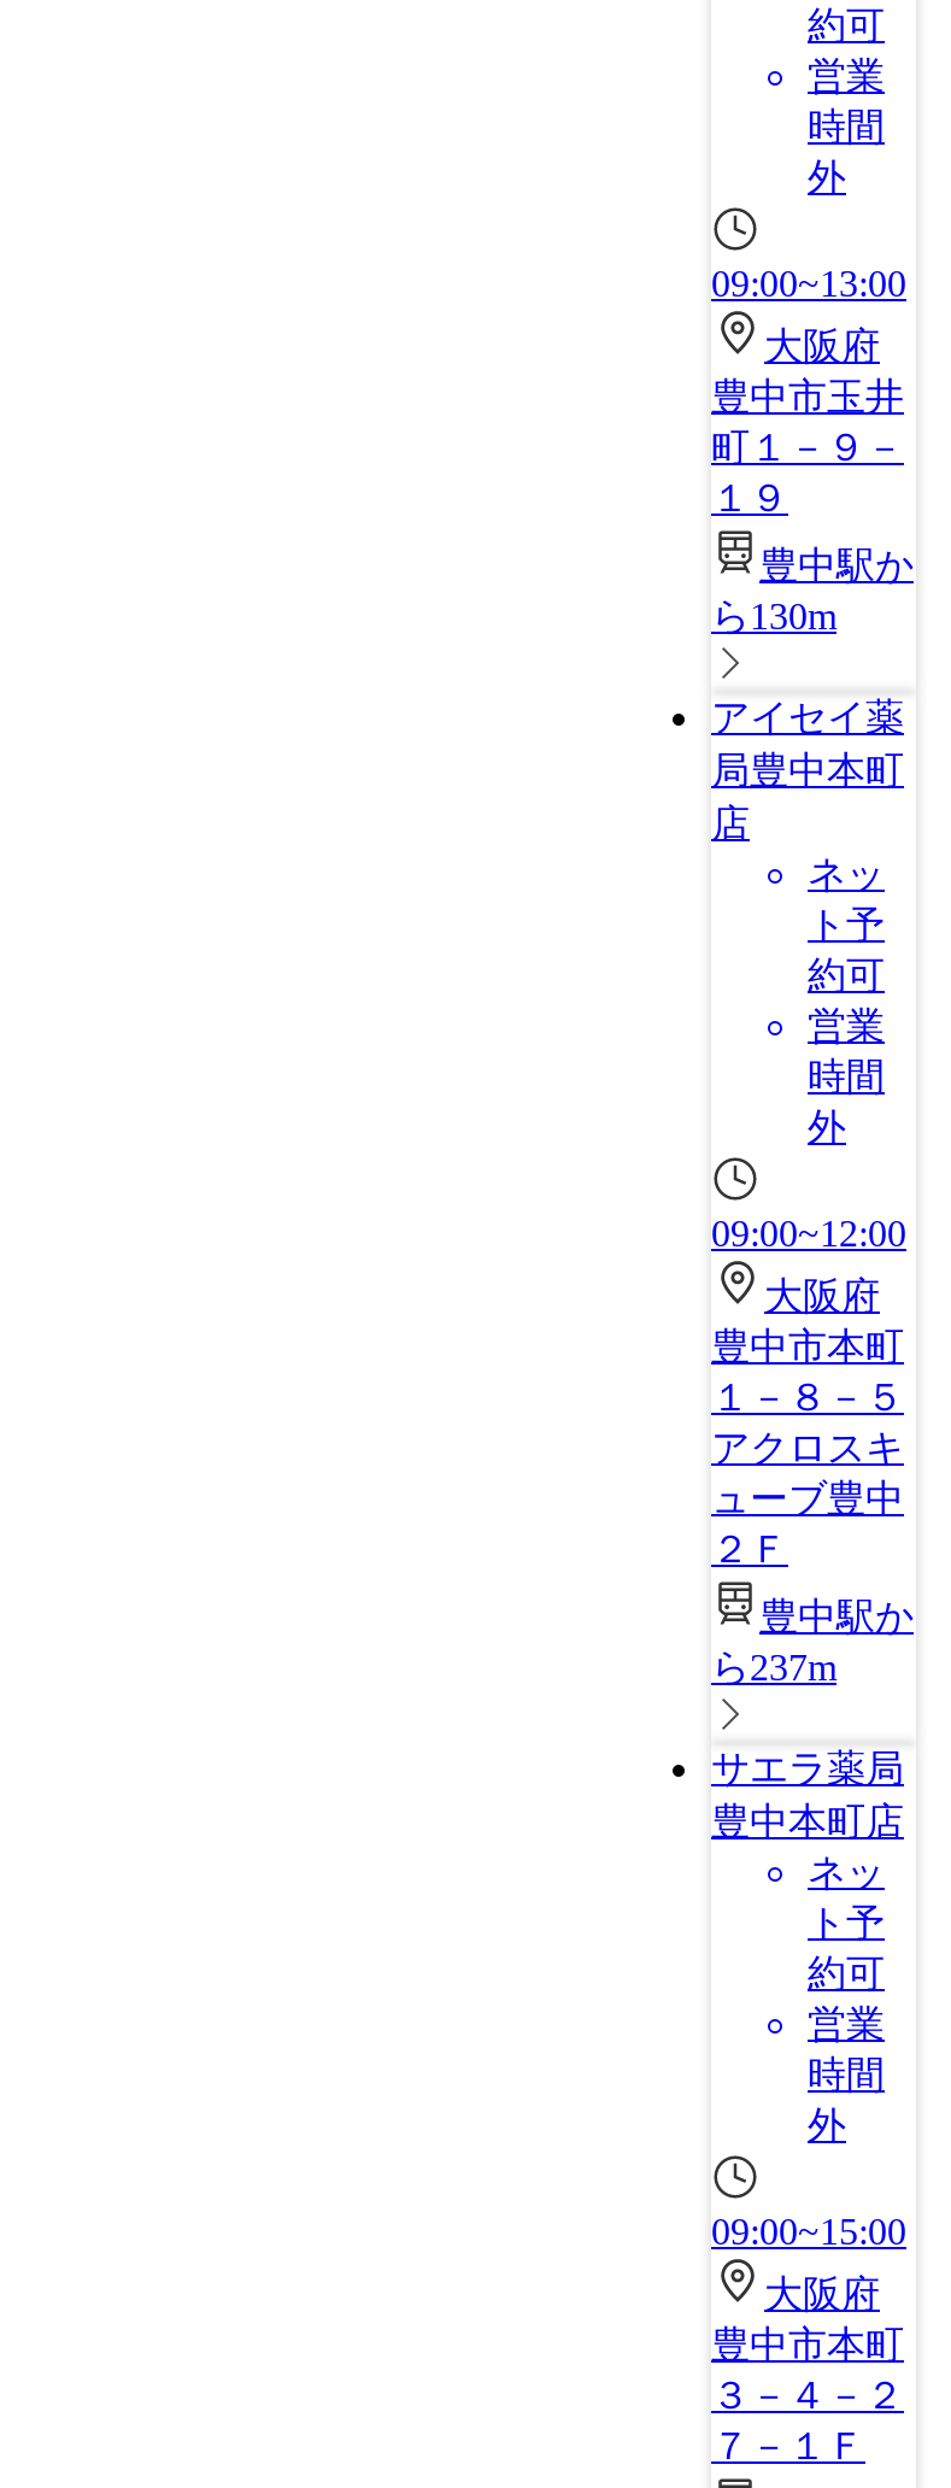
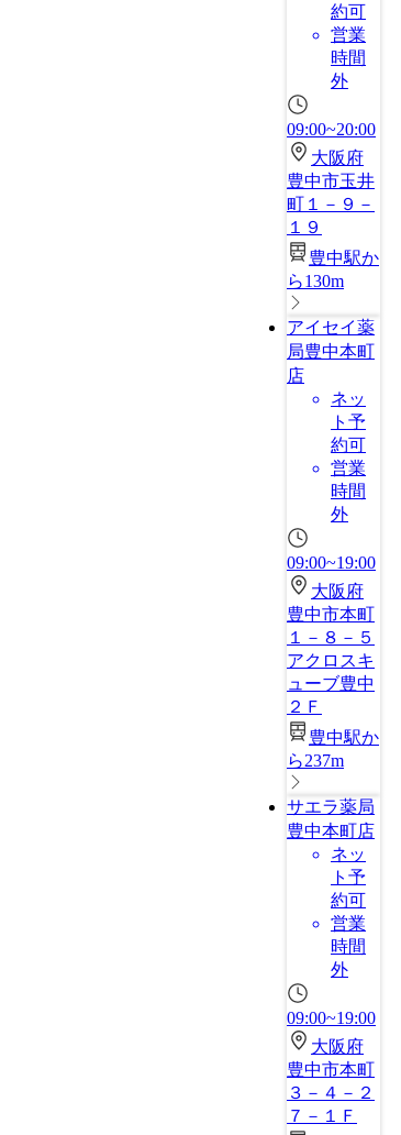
- 09:00~13:00
+ 09:00~20:00

- 09:00~12:00
+ 09:00~19:00

- 09:00~15:00
+ 09:00~19:00
